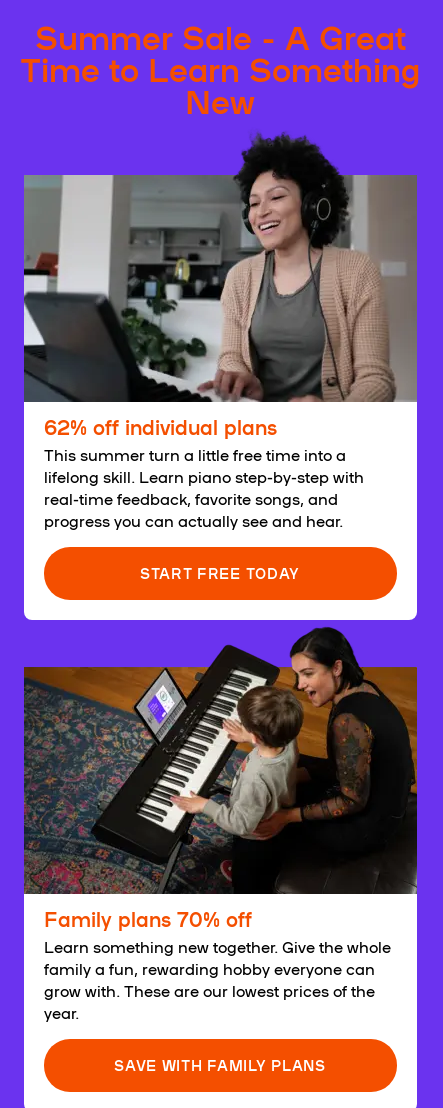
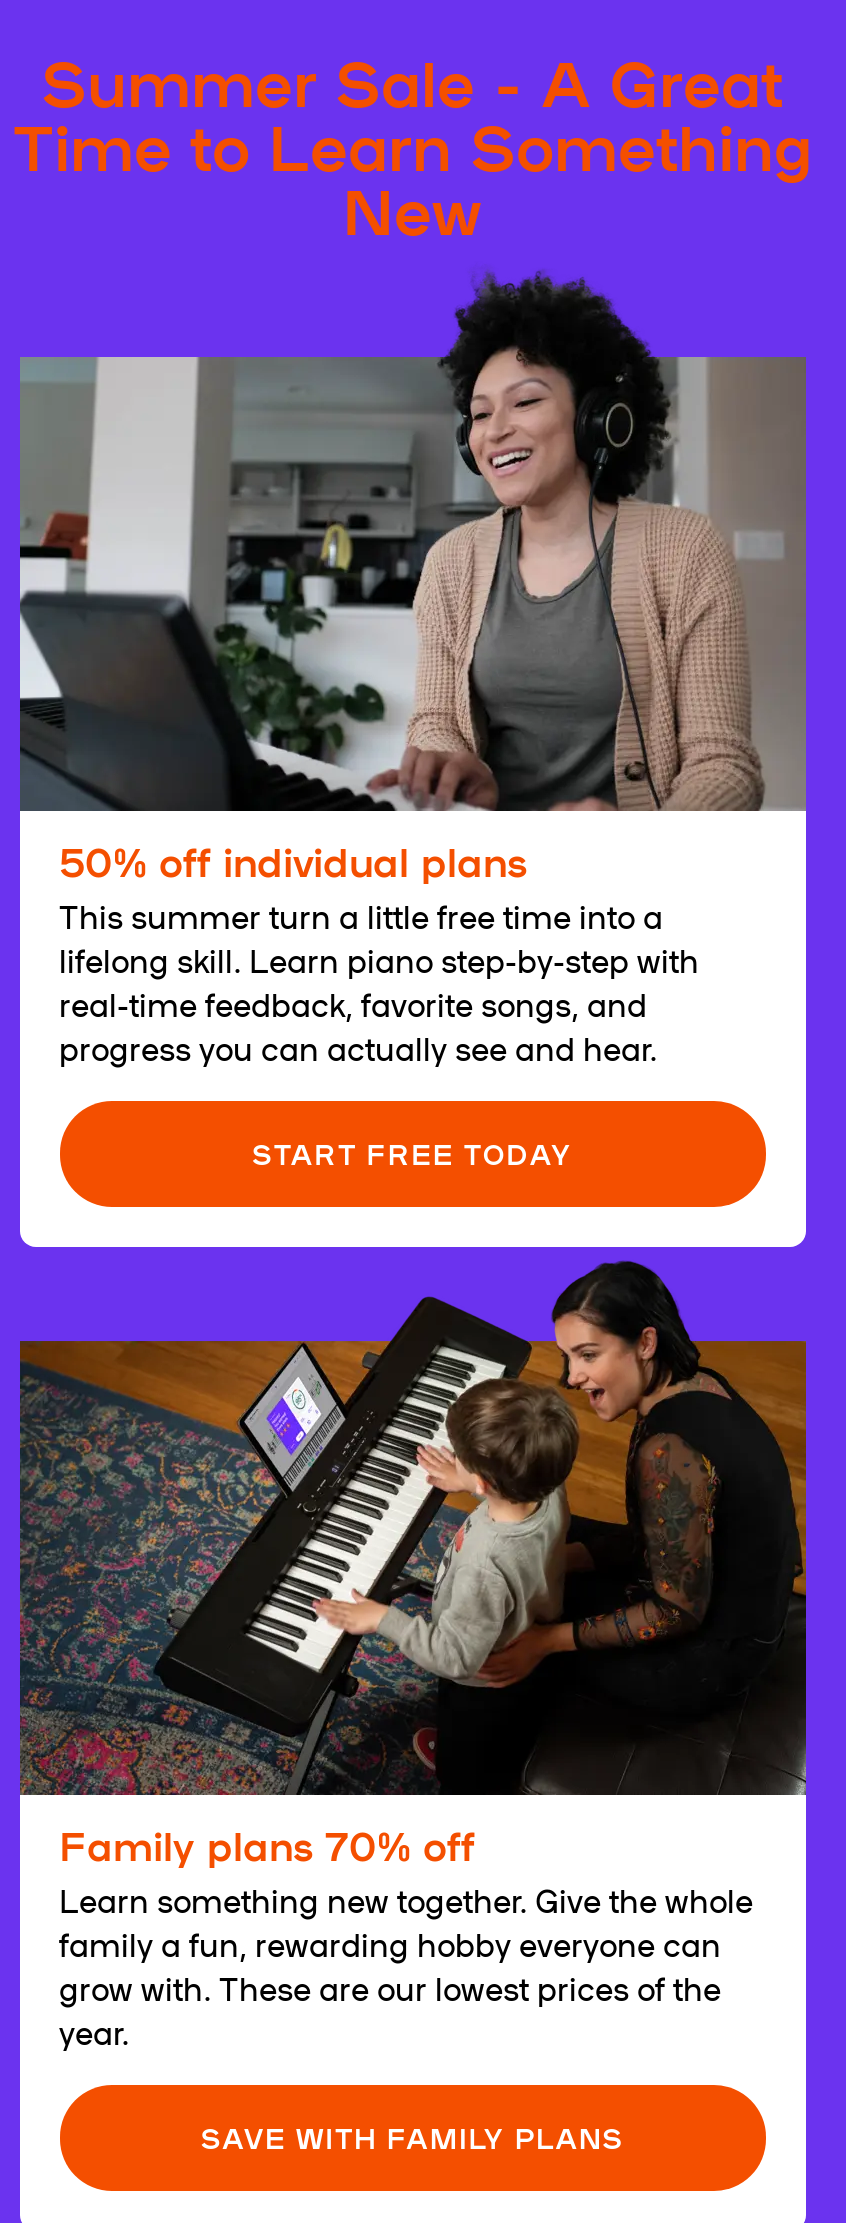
- 62% off individual plans
+ 50% off individual plans
